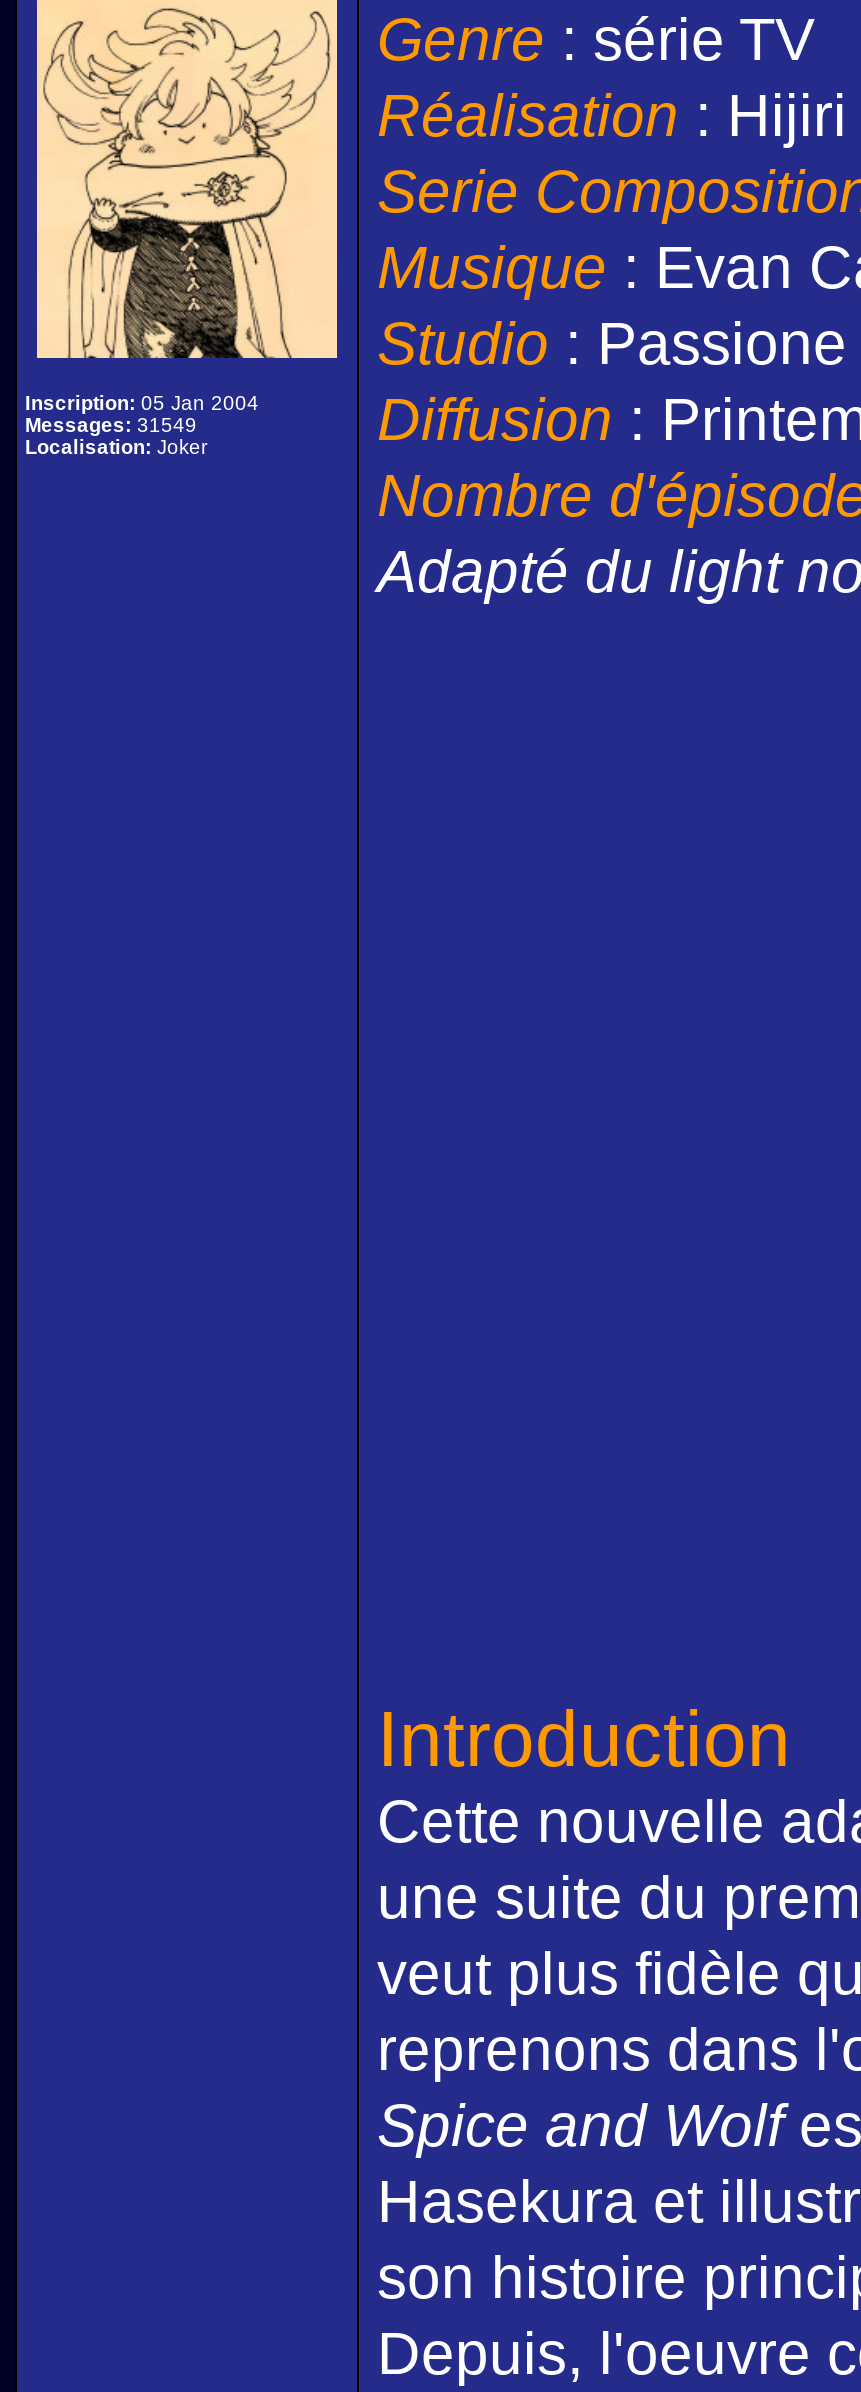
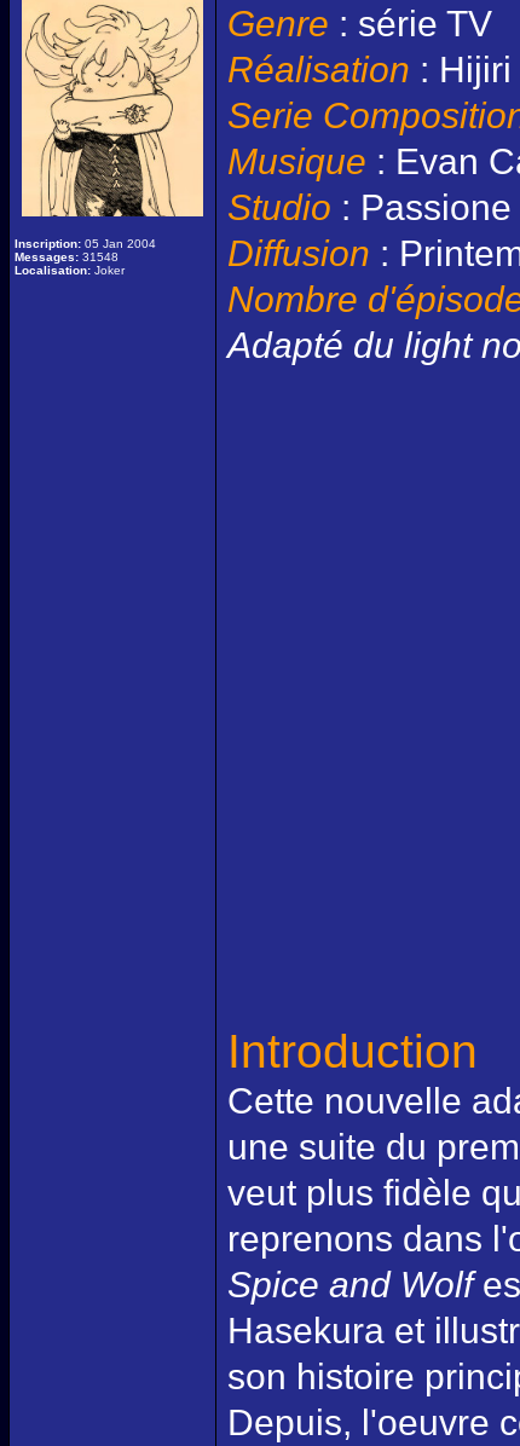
- Messages: 31549
+ Messages: 31548
